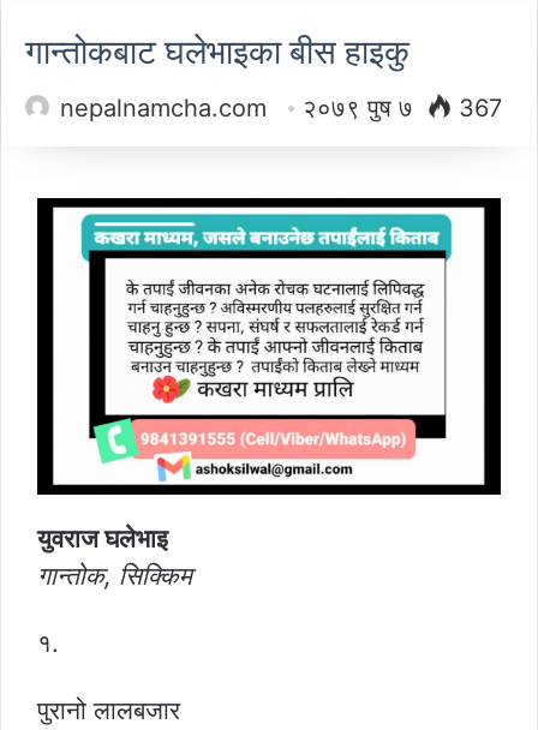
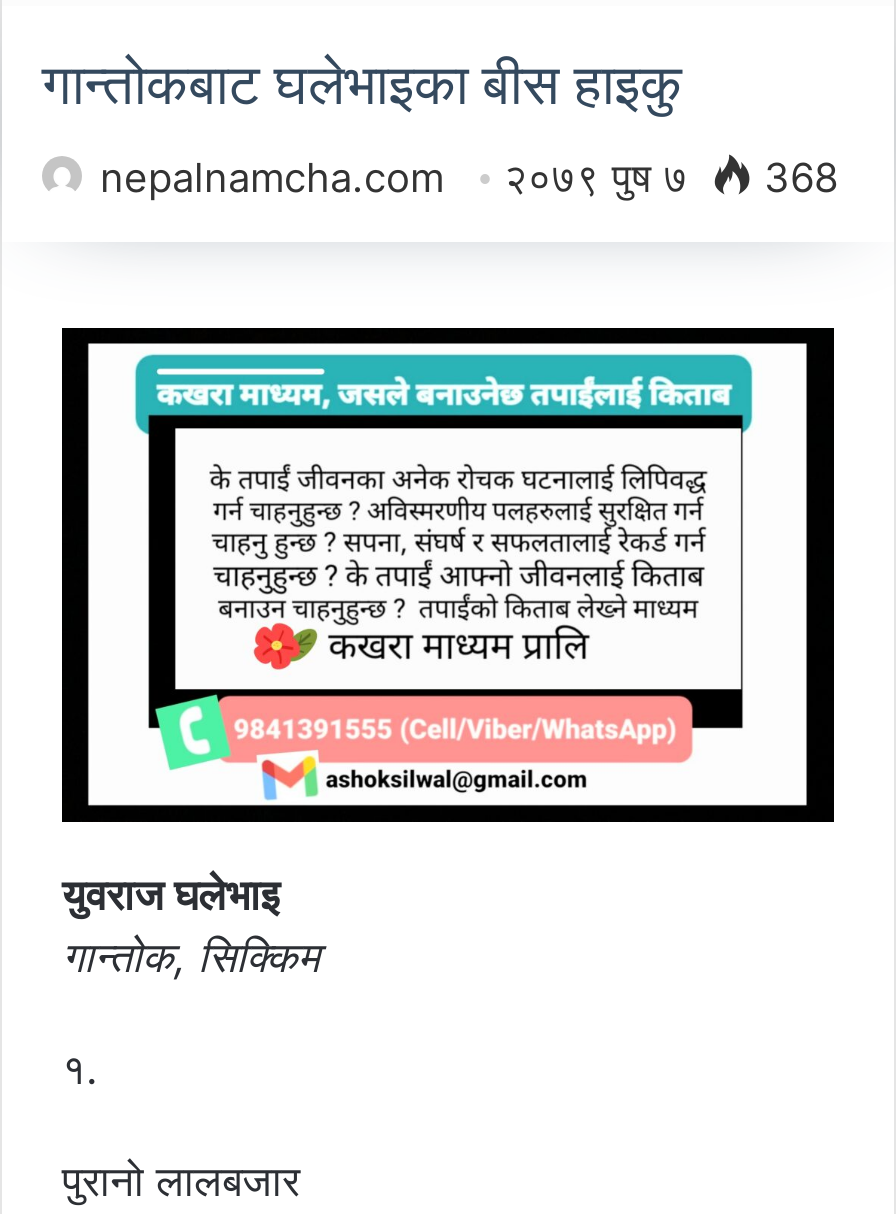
- nepalnamcha.com २०७९ पुष ७ 367
+ nepalnamcha.com २०७९ पुष ७ 368
